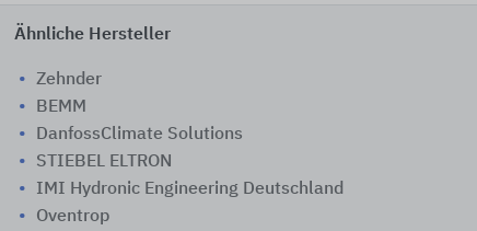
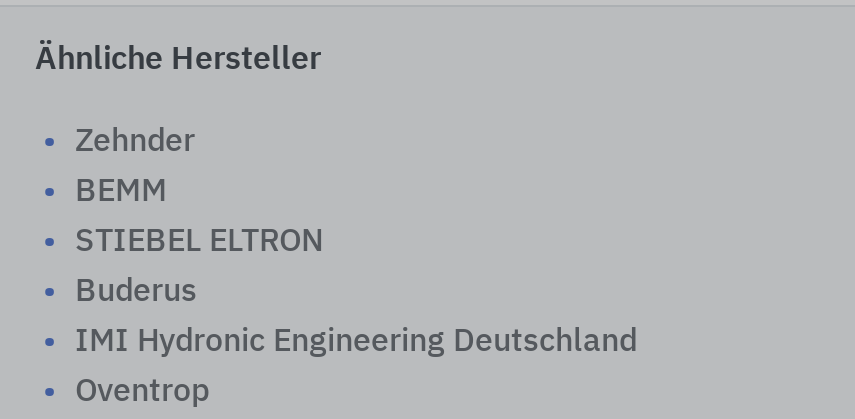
- DanfossClimate Solutions

moved up: STIEBEL ELTRON

+ Buderus
